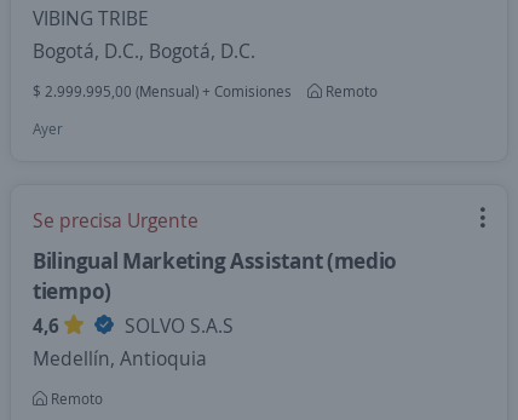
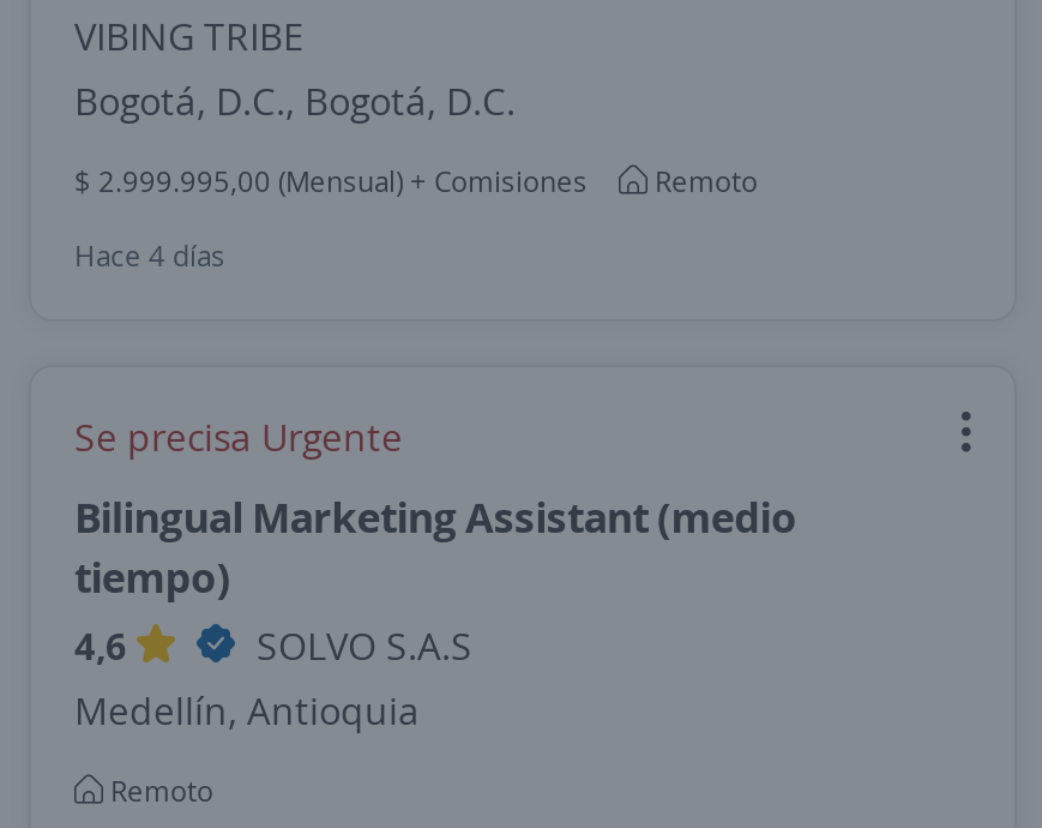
- Ayer
+ Hace 4 días
